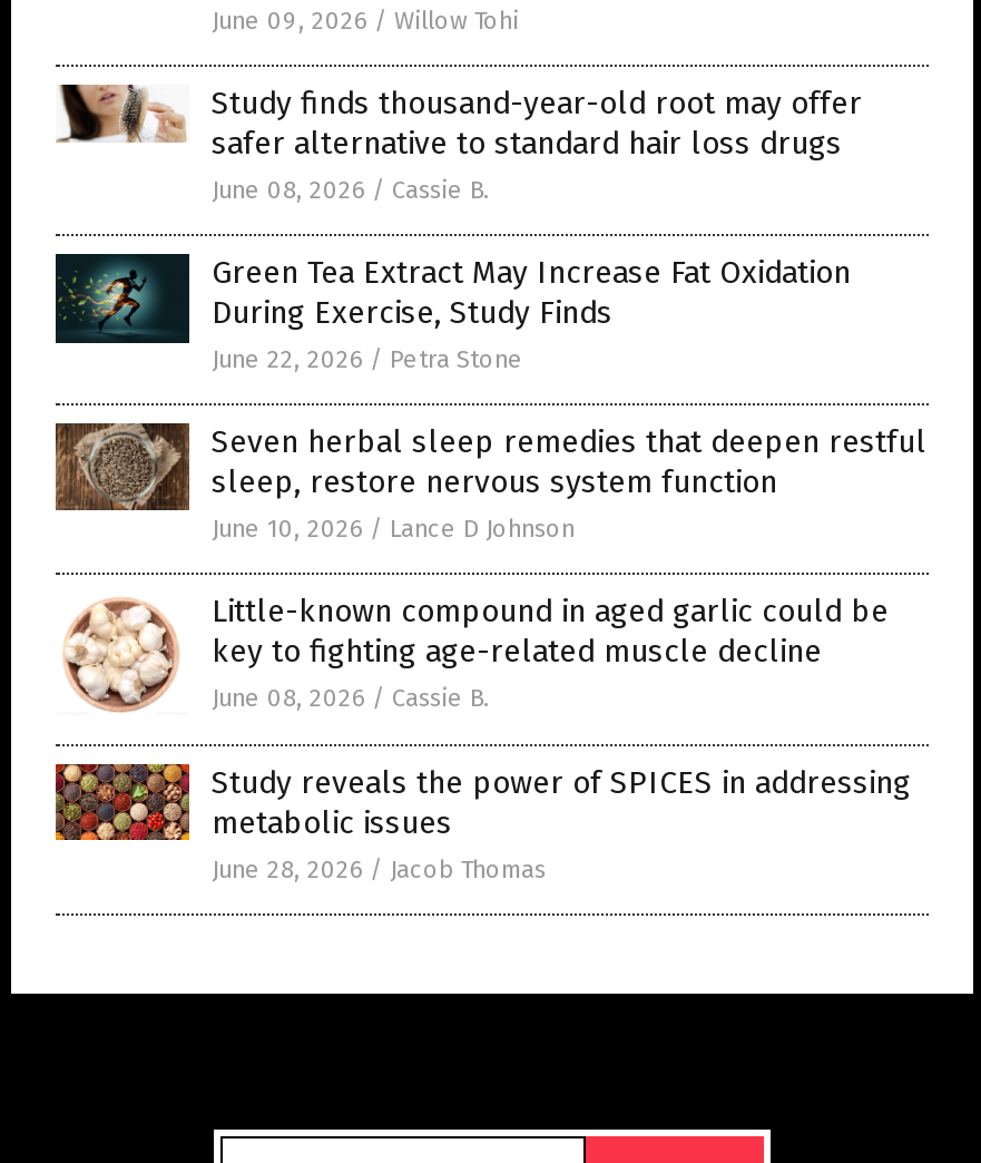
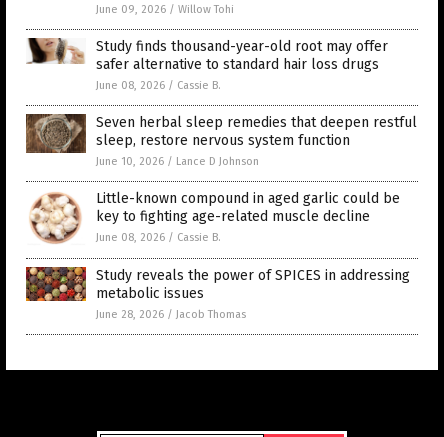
- [image]
- Green Tea Extract May Increase Fat Oxidation
- During Exercise, Study Finds
- June 22, 2026 / Petra Stone
